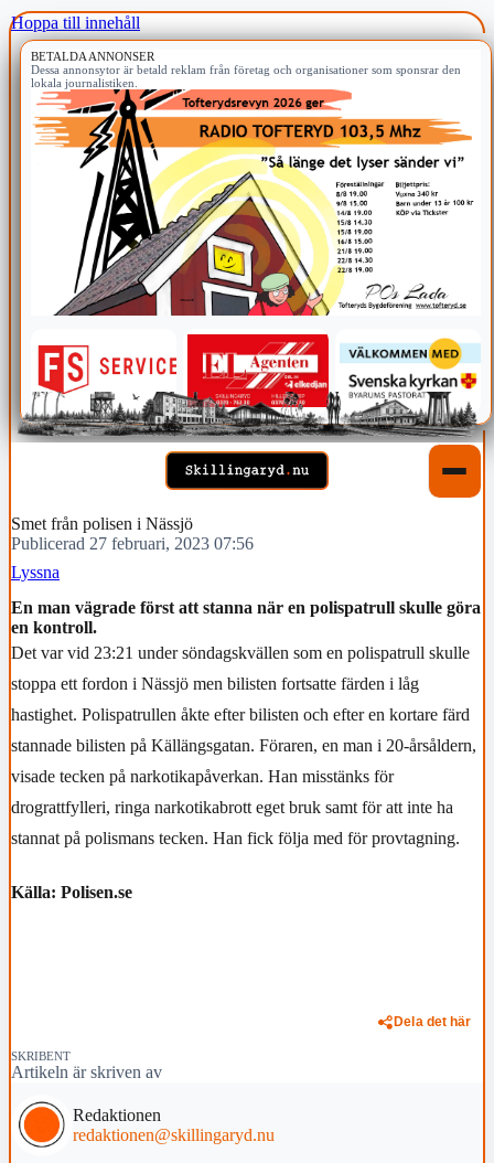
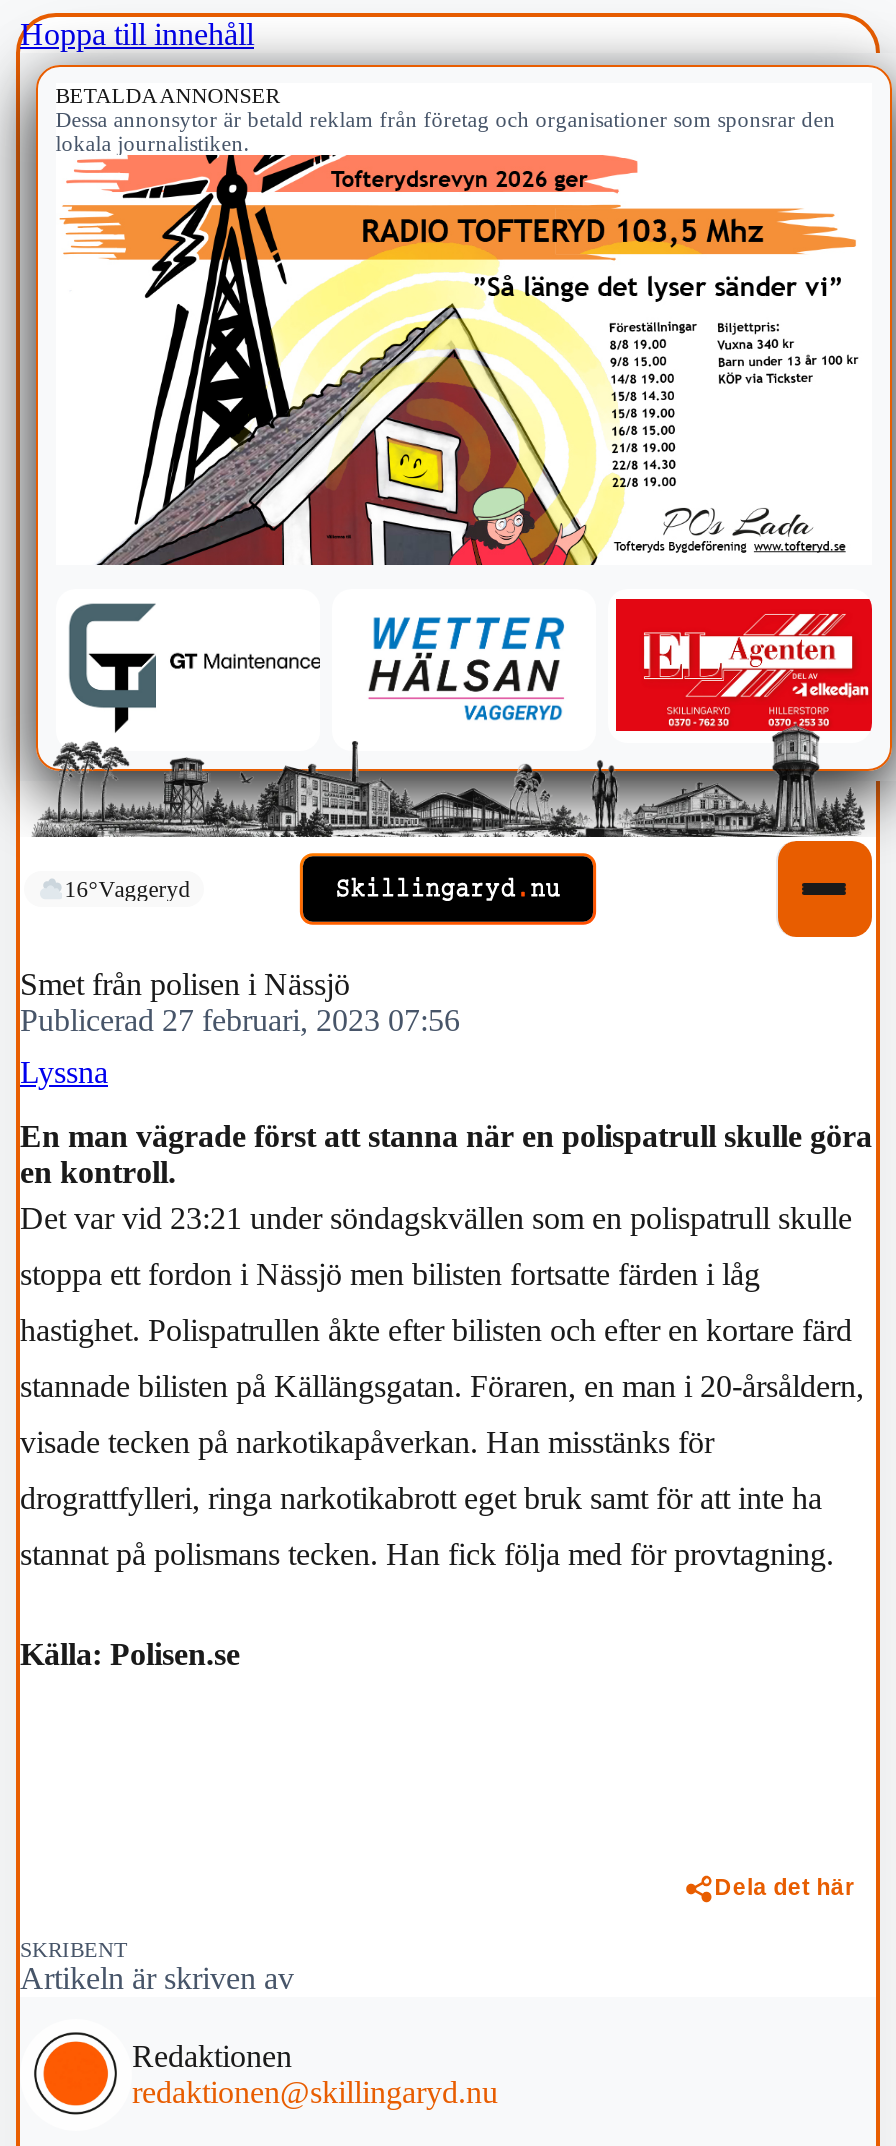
+ 16°Vaggeryd

- [image]
+ [image]
